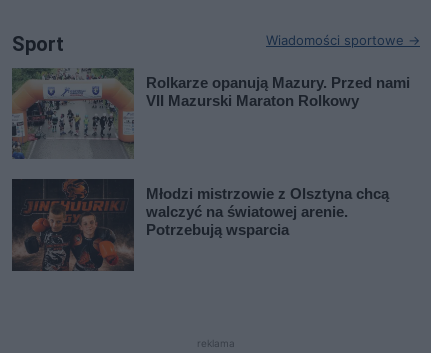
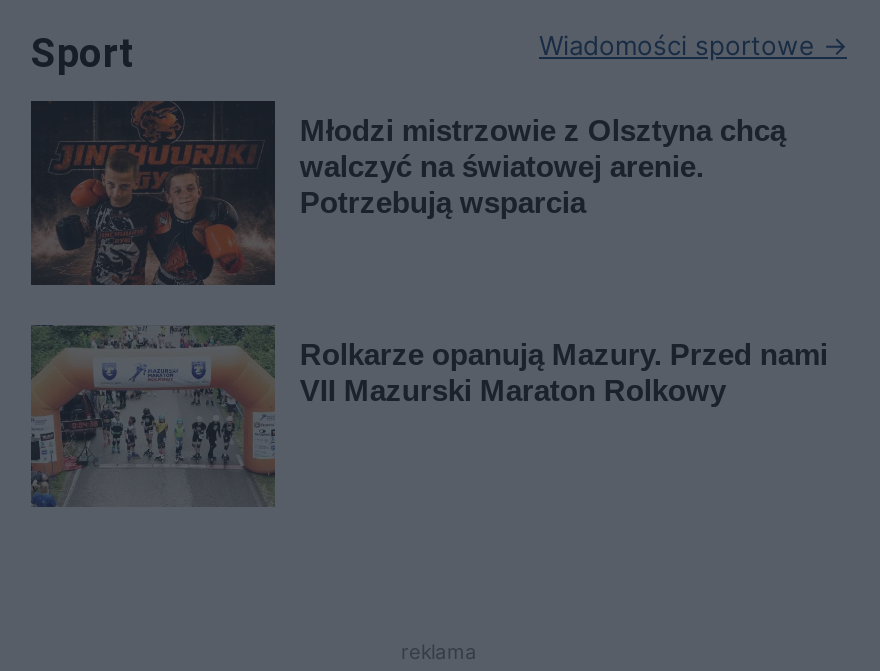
moved down: [image] | Rolkarze opanują Mazury. Przed nami | VII Mazurski Maraton Rolkowy

moved up: [image] | Młodzi mistrzowie z Olsztyna chcą | walczyć na światowej arenie. | Potrzebują wsparcia
